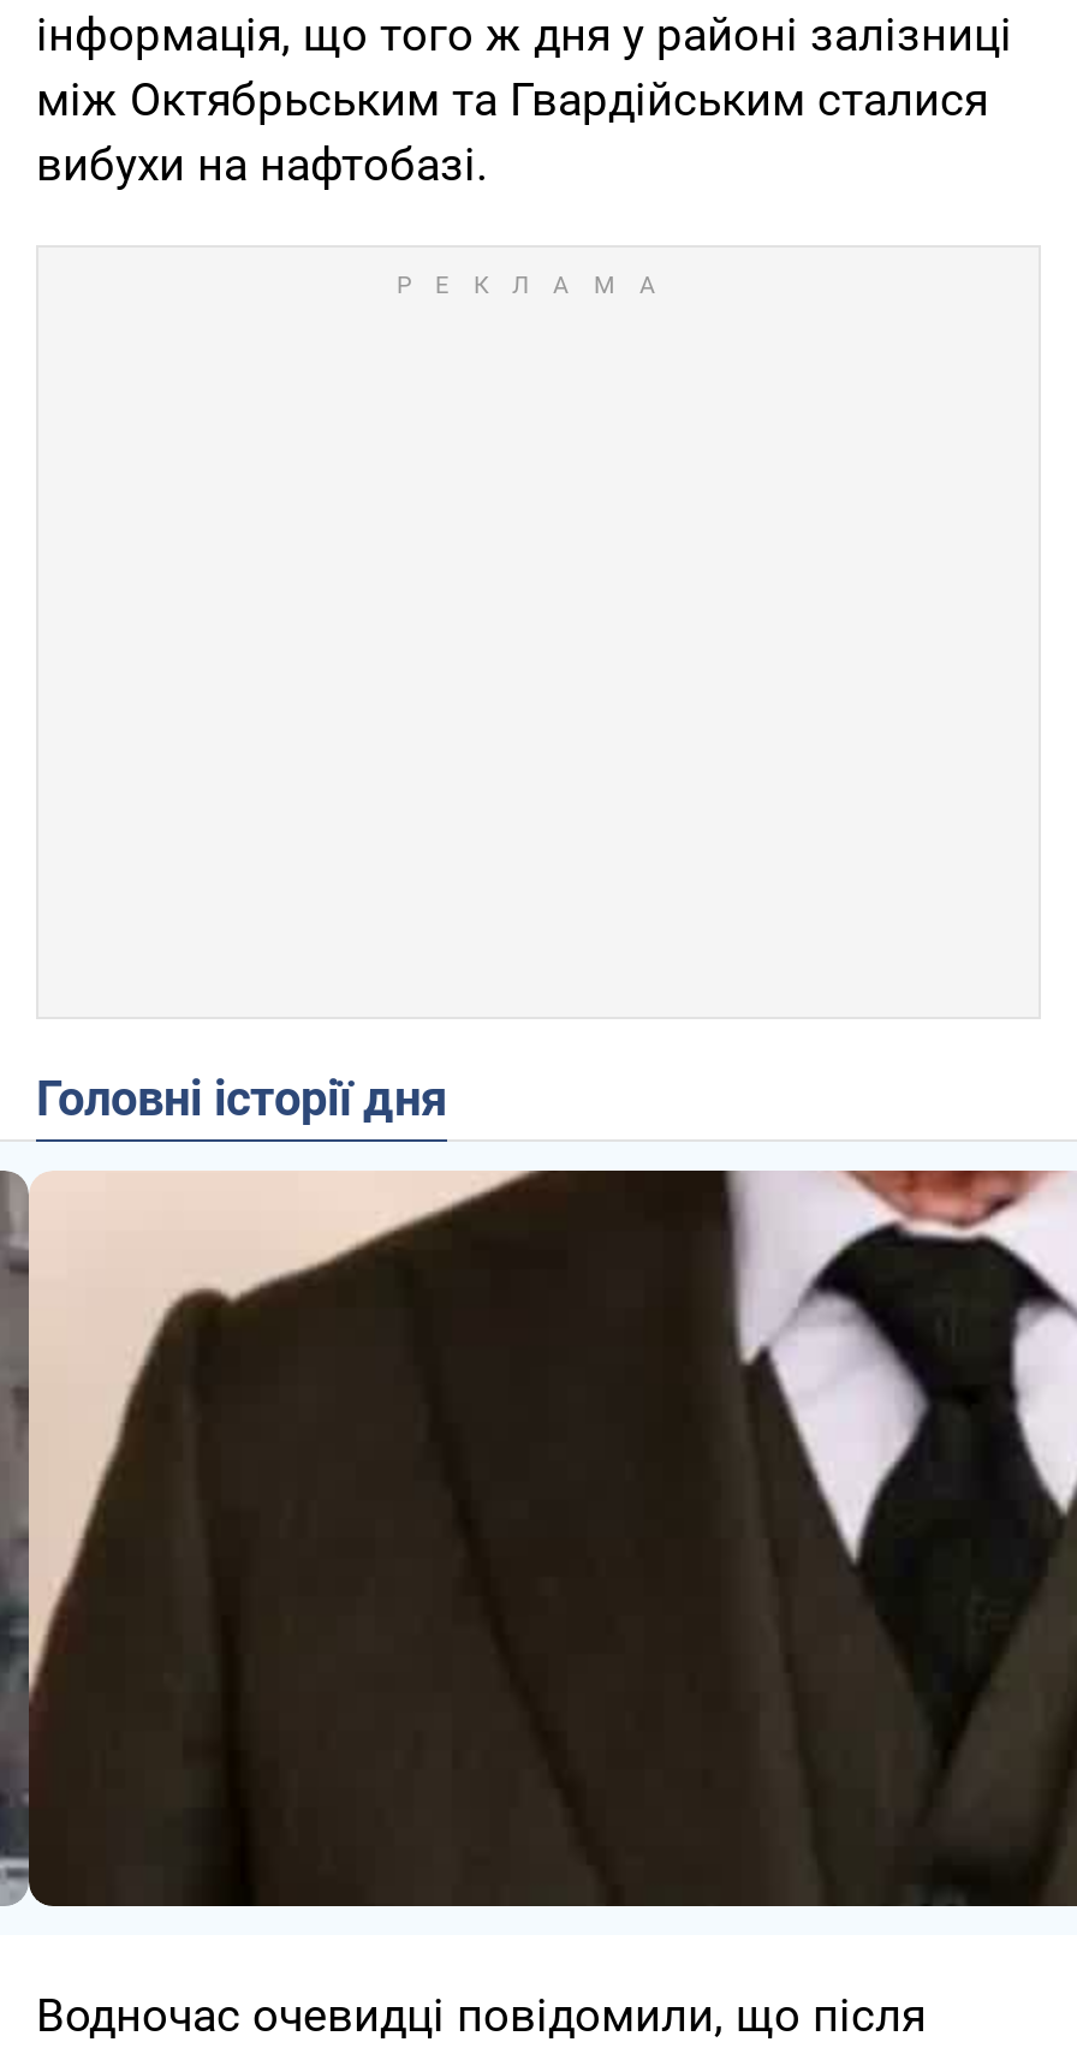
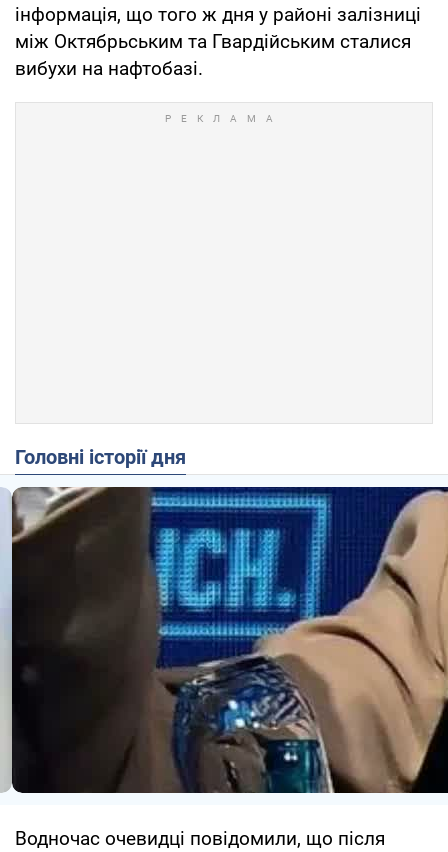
- [image]
+ [image]
